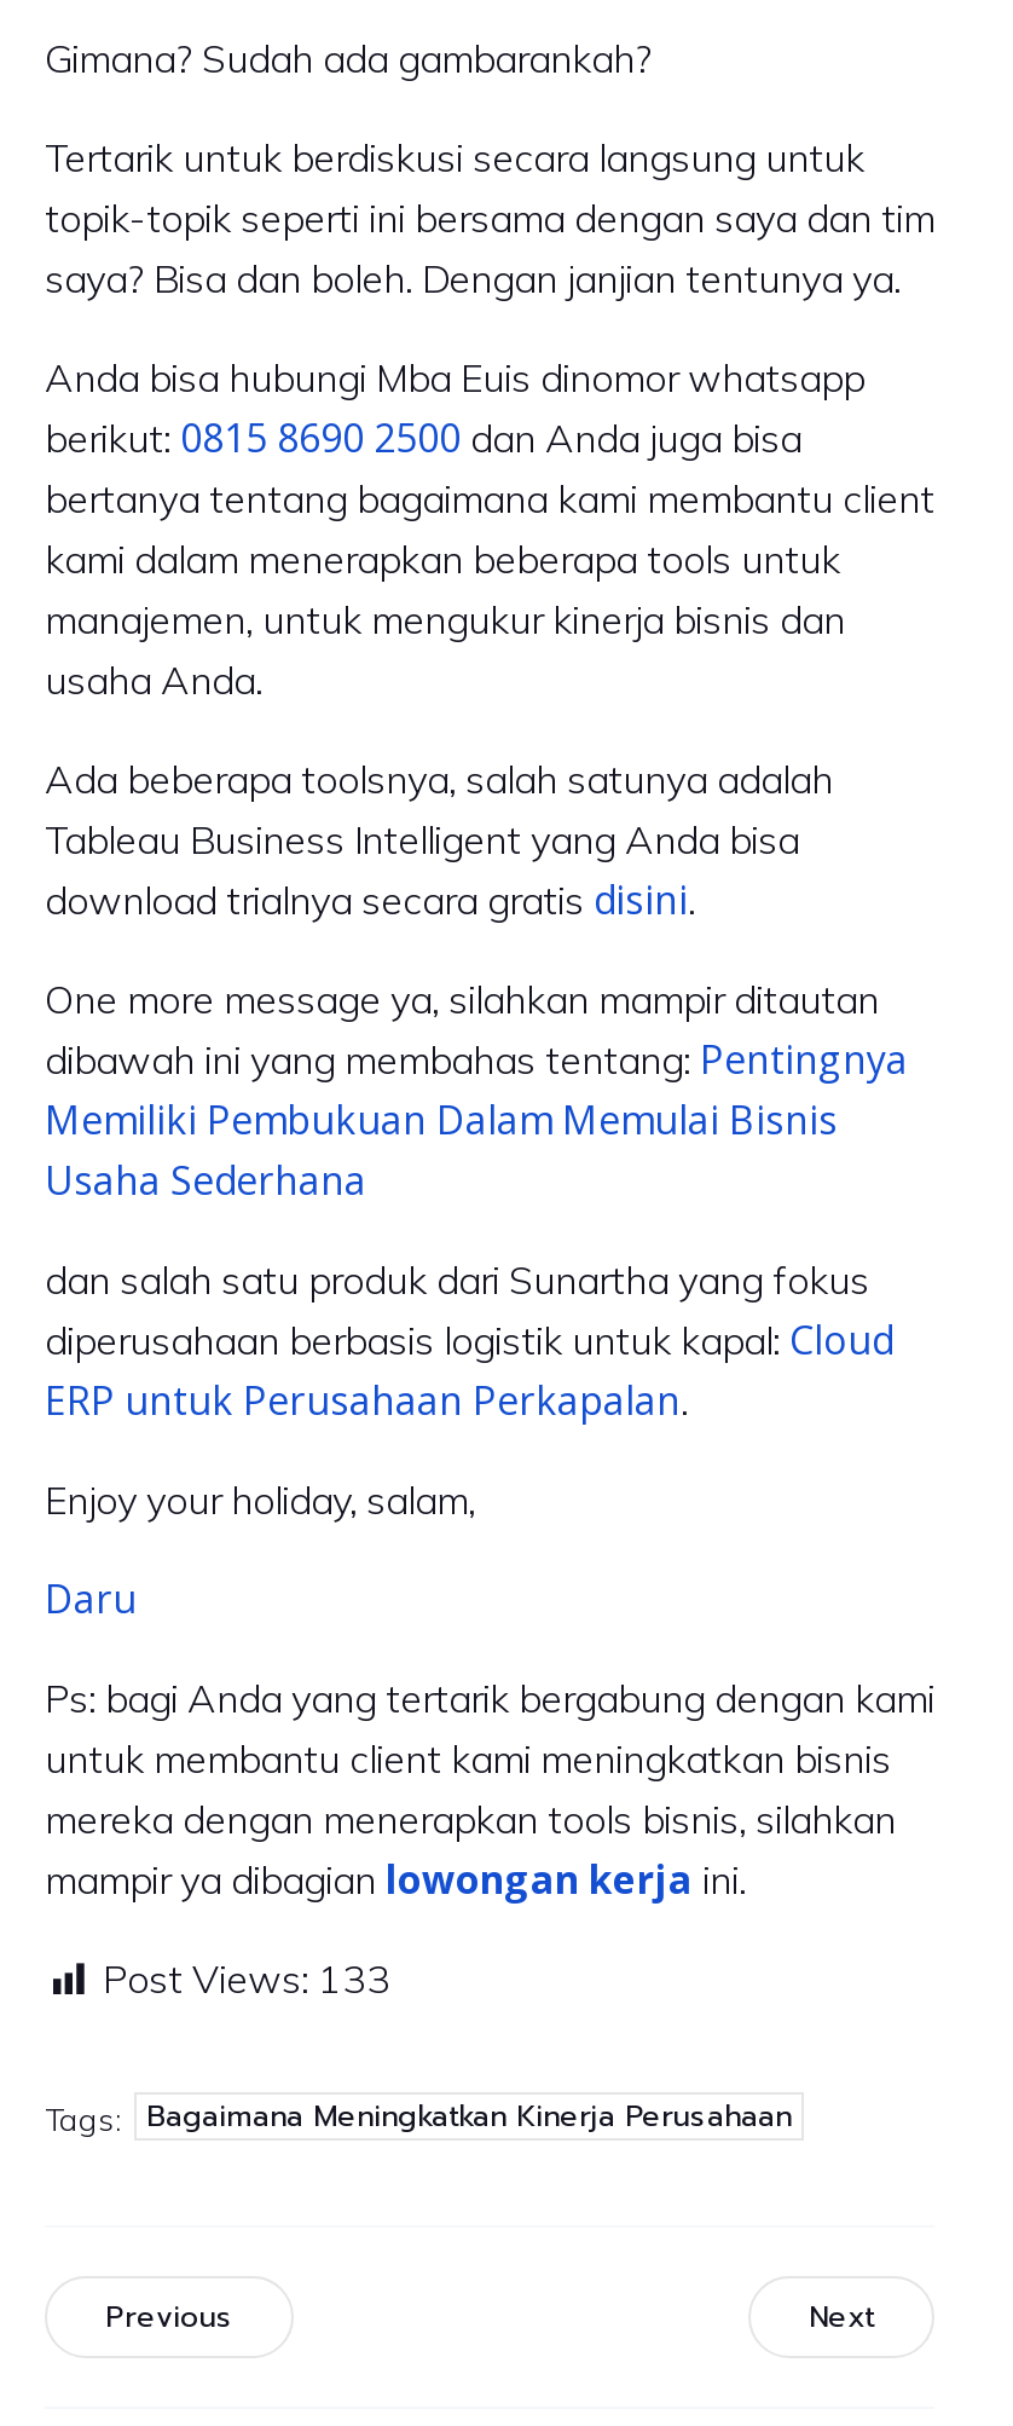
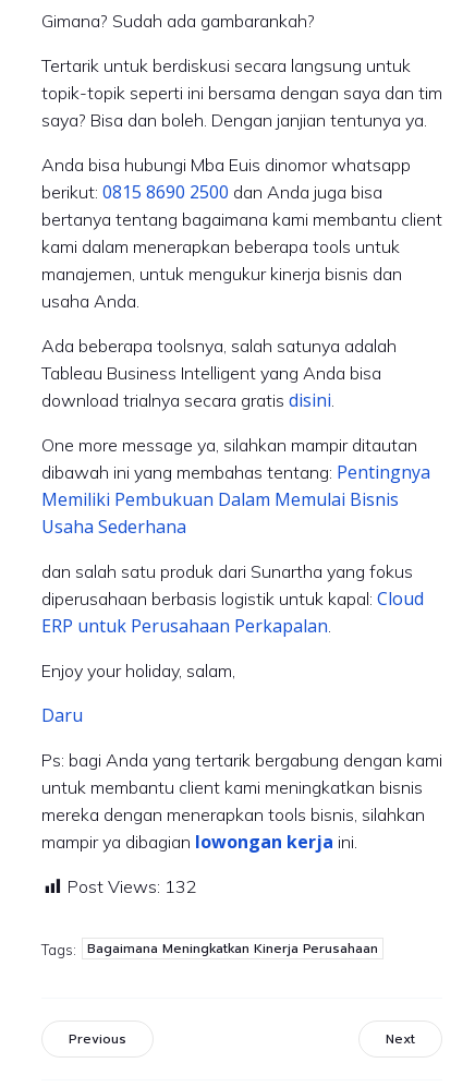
- Post Views: 133
+ Post Views: 132
